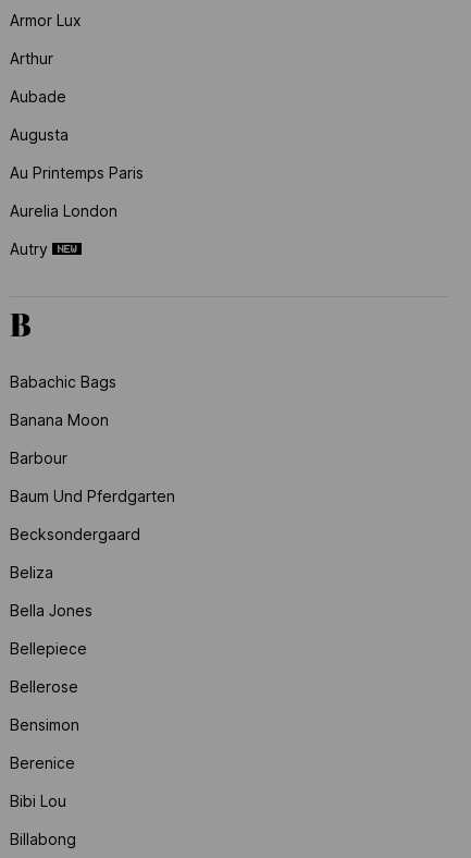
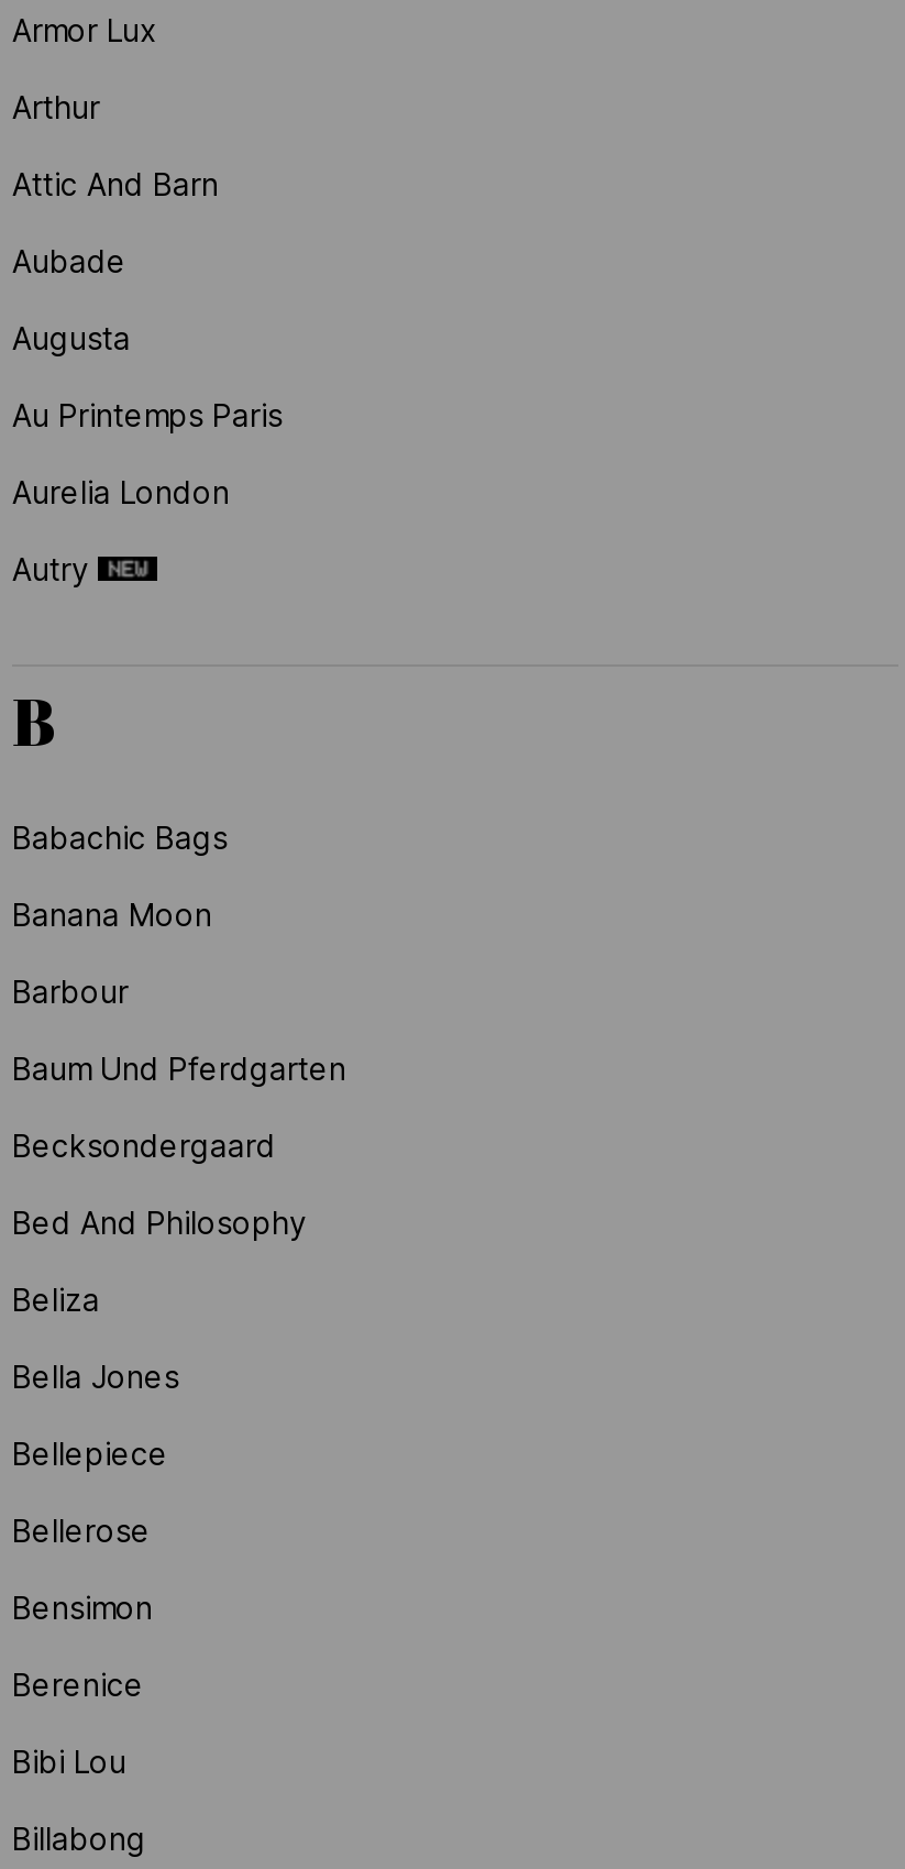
+ Attic And Barn

+ Bed And Philosophy
